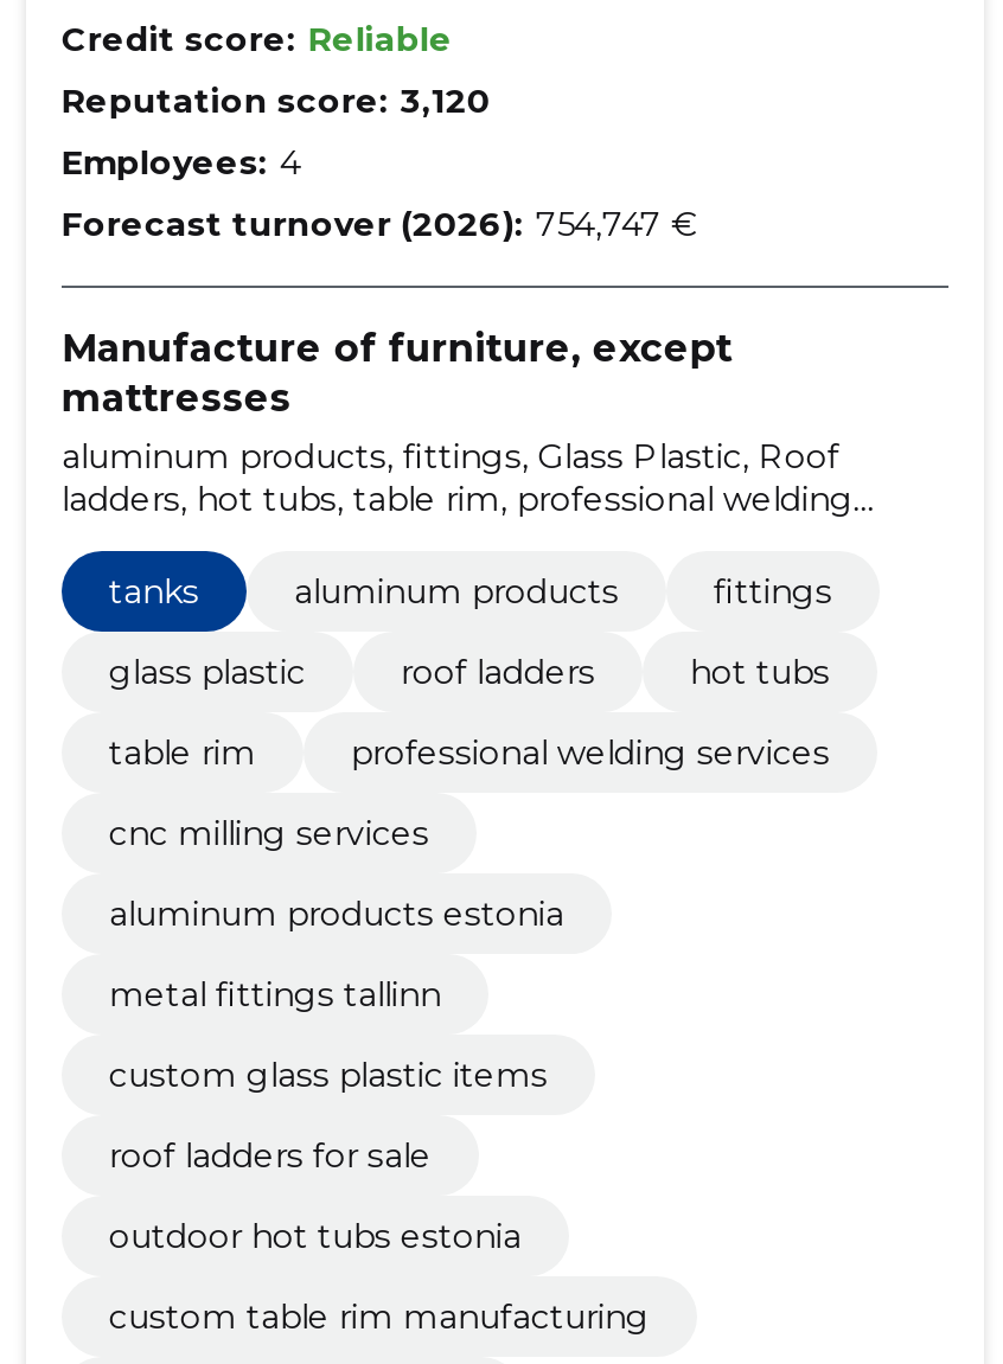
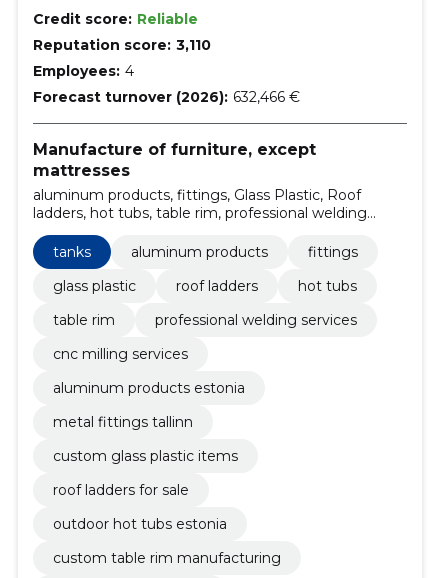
- Reputation score: 3,120
+ Reputation score: 3,110

- Forecast turnover (2026): 754,747 €
+ Forecast turnover (2026): 632,466 €
